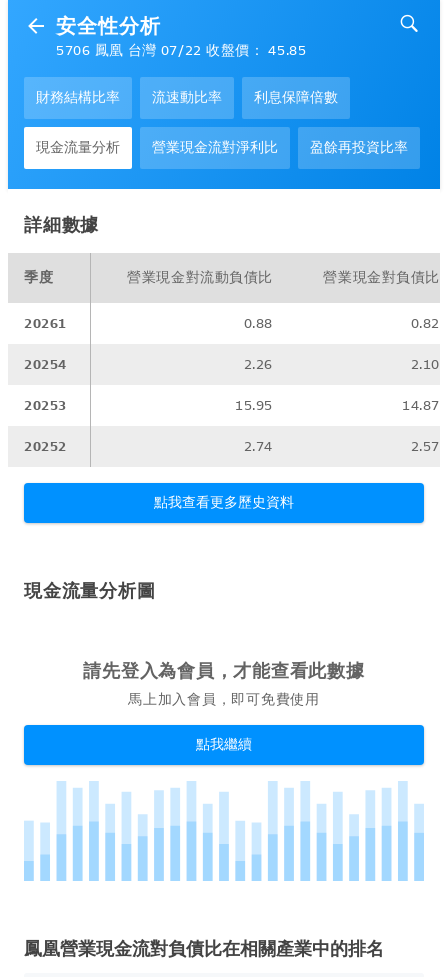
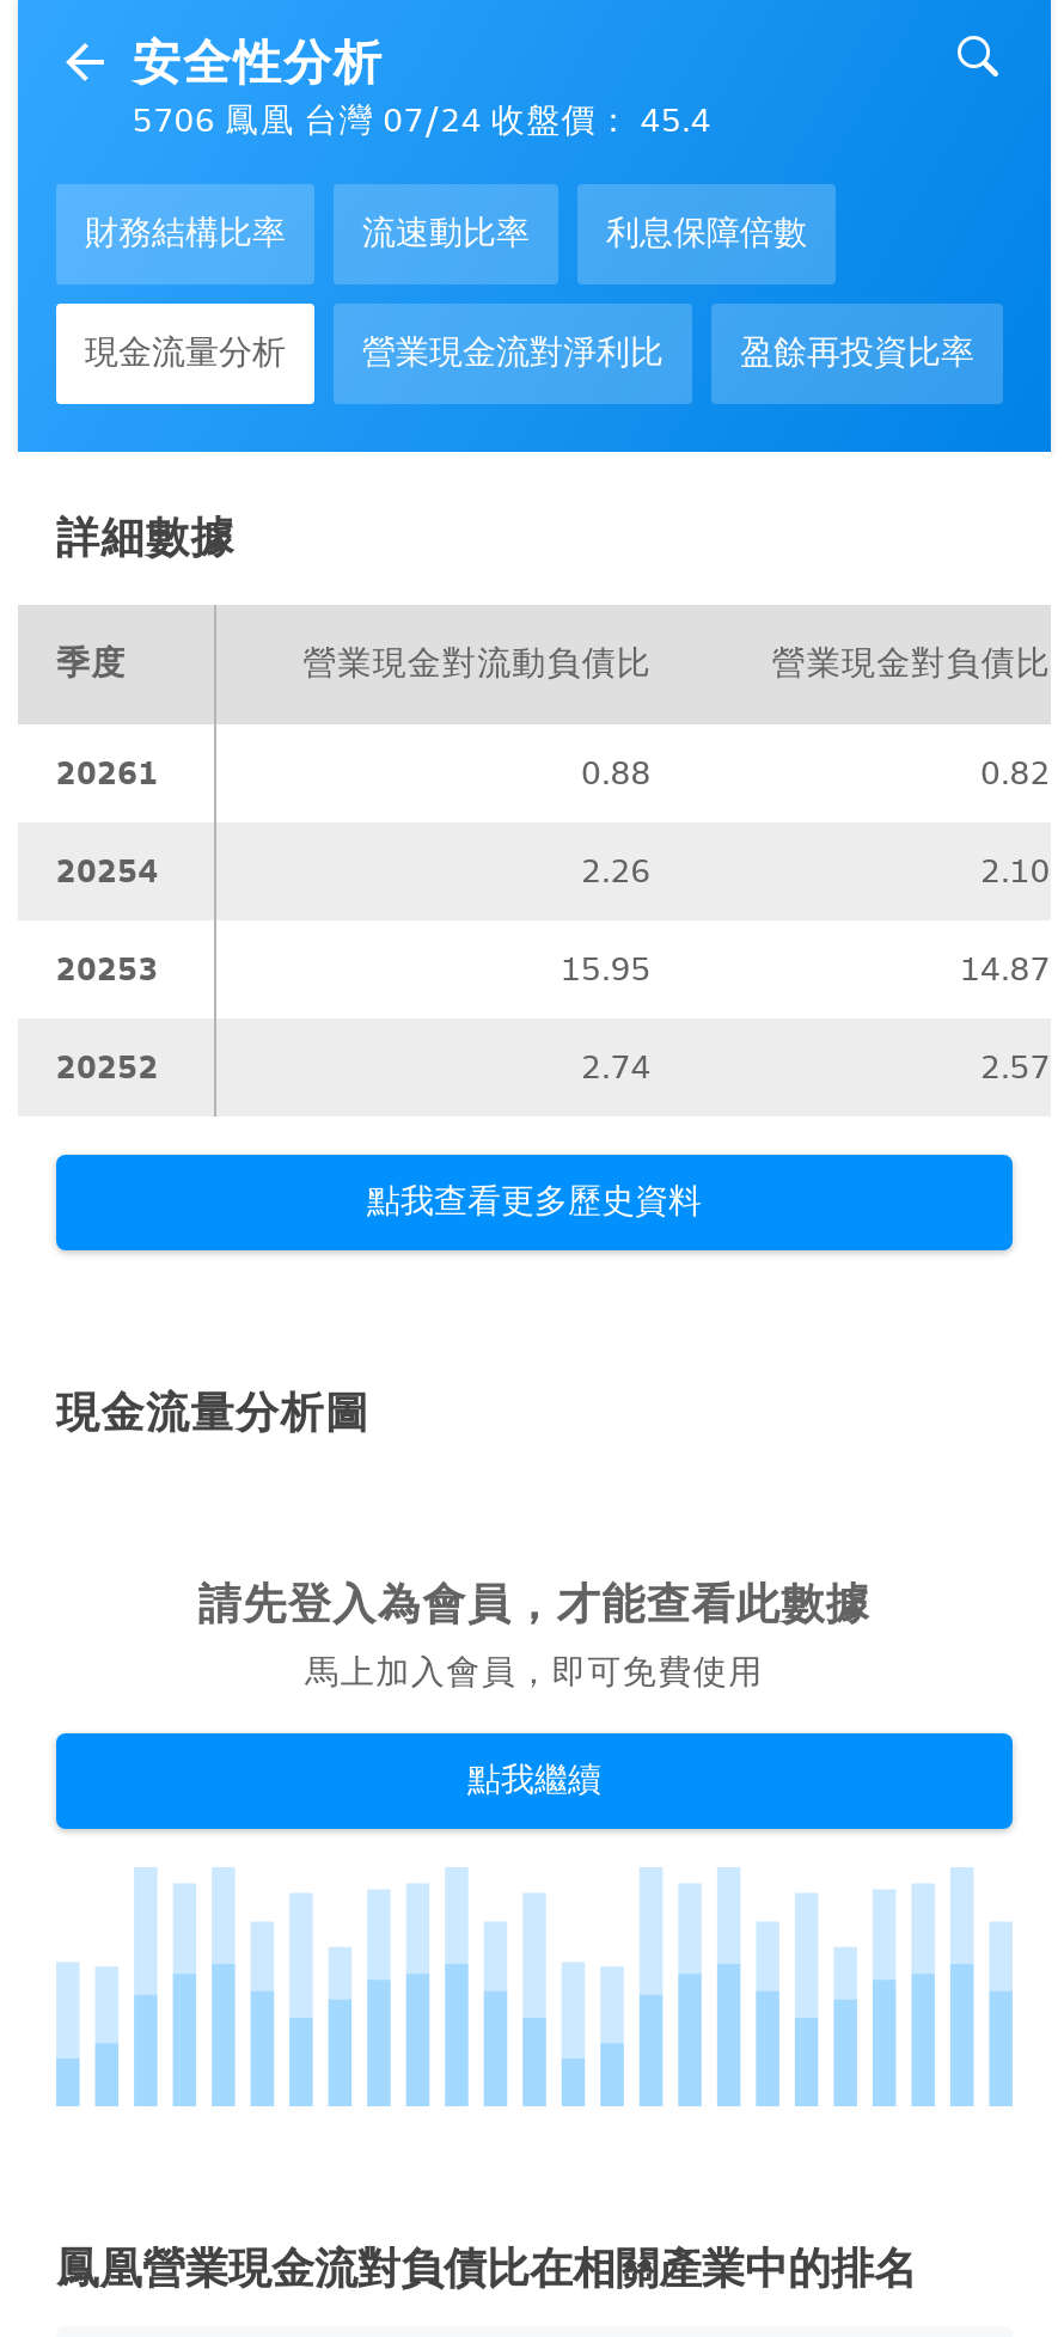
- 5706 鳳凰 台灣 07/22 收盤價： 45.85
+ 5706 鳳凰 台灣 07/24 收盤價： 45.4
